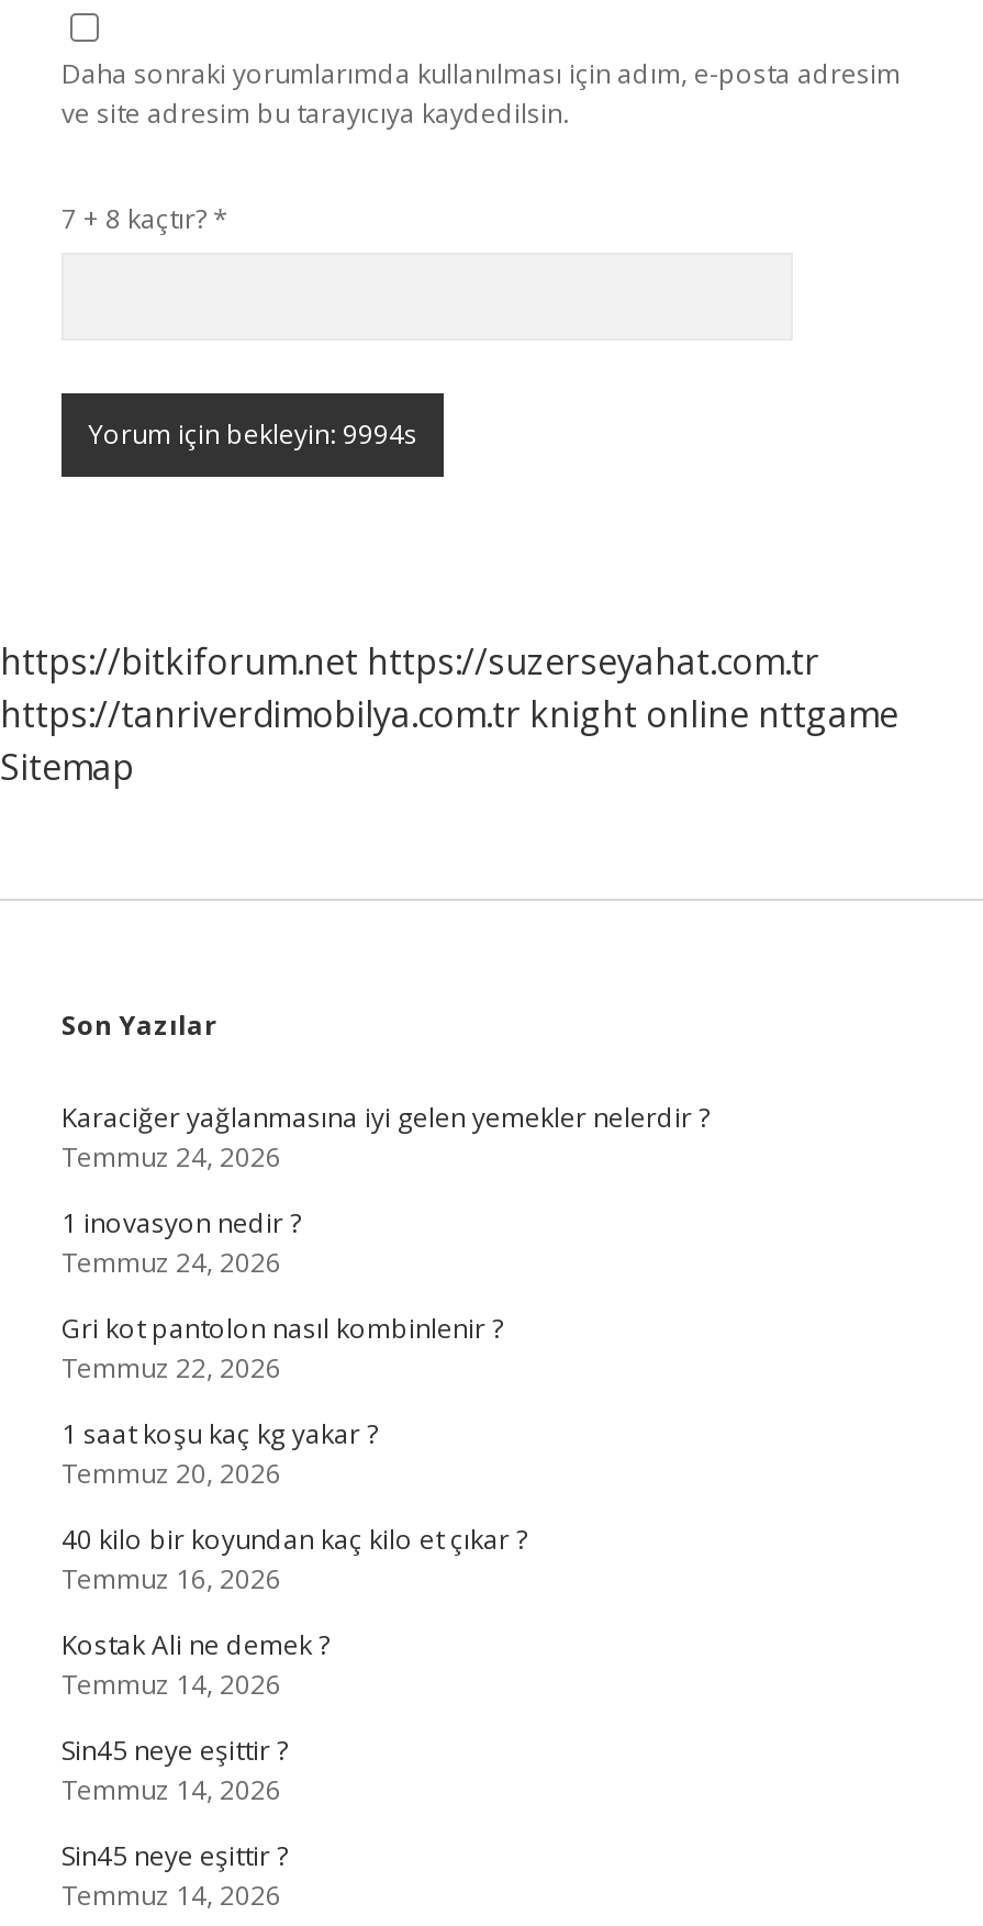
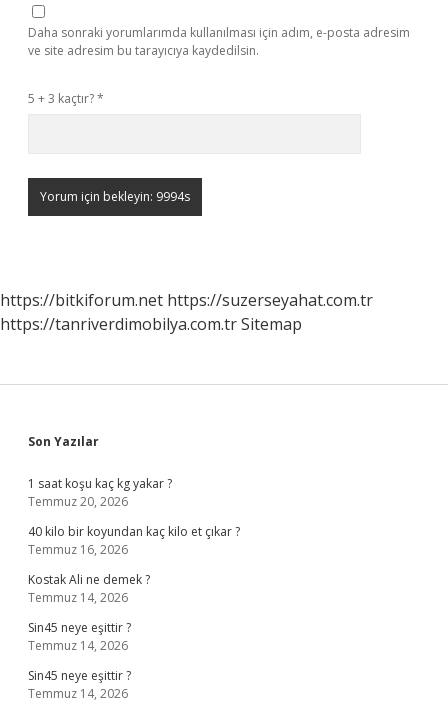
- 7 + 8 kaçtır? *
+ 5 + 3 kaçtır? *

- https://tanriverdimobilya.com.tr knight online nttgame
- Sitemap
+ https://tanriverdimobilya.com.tr Sitemap

- Karaciğer yağlanmasına iyi gelen yemekler nelerdir ?
- Temmuz 24, 2026
- 1 inovasyon nedir ?
- Temmuz 24, 2026
- Gri kot pantolon nasıl kombinlenir ?
- Temmuz 22, 2026
